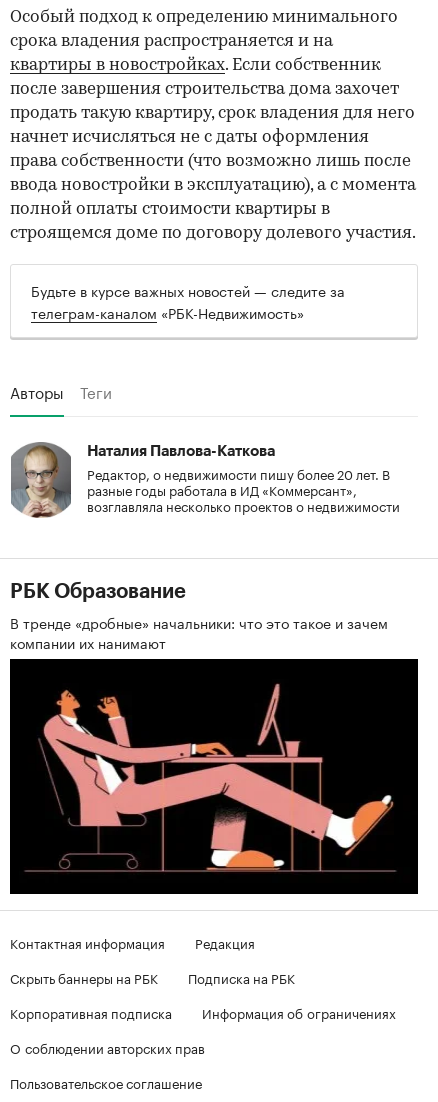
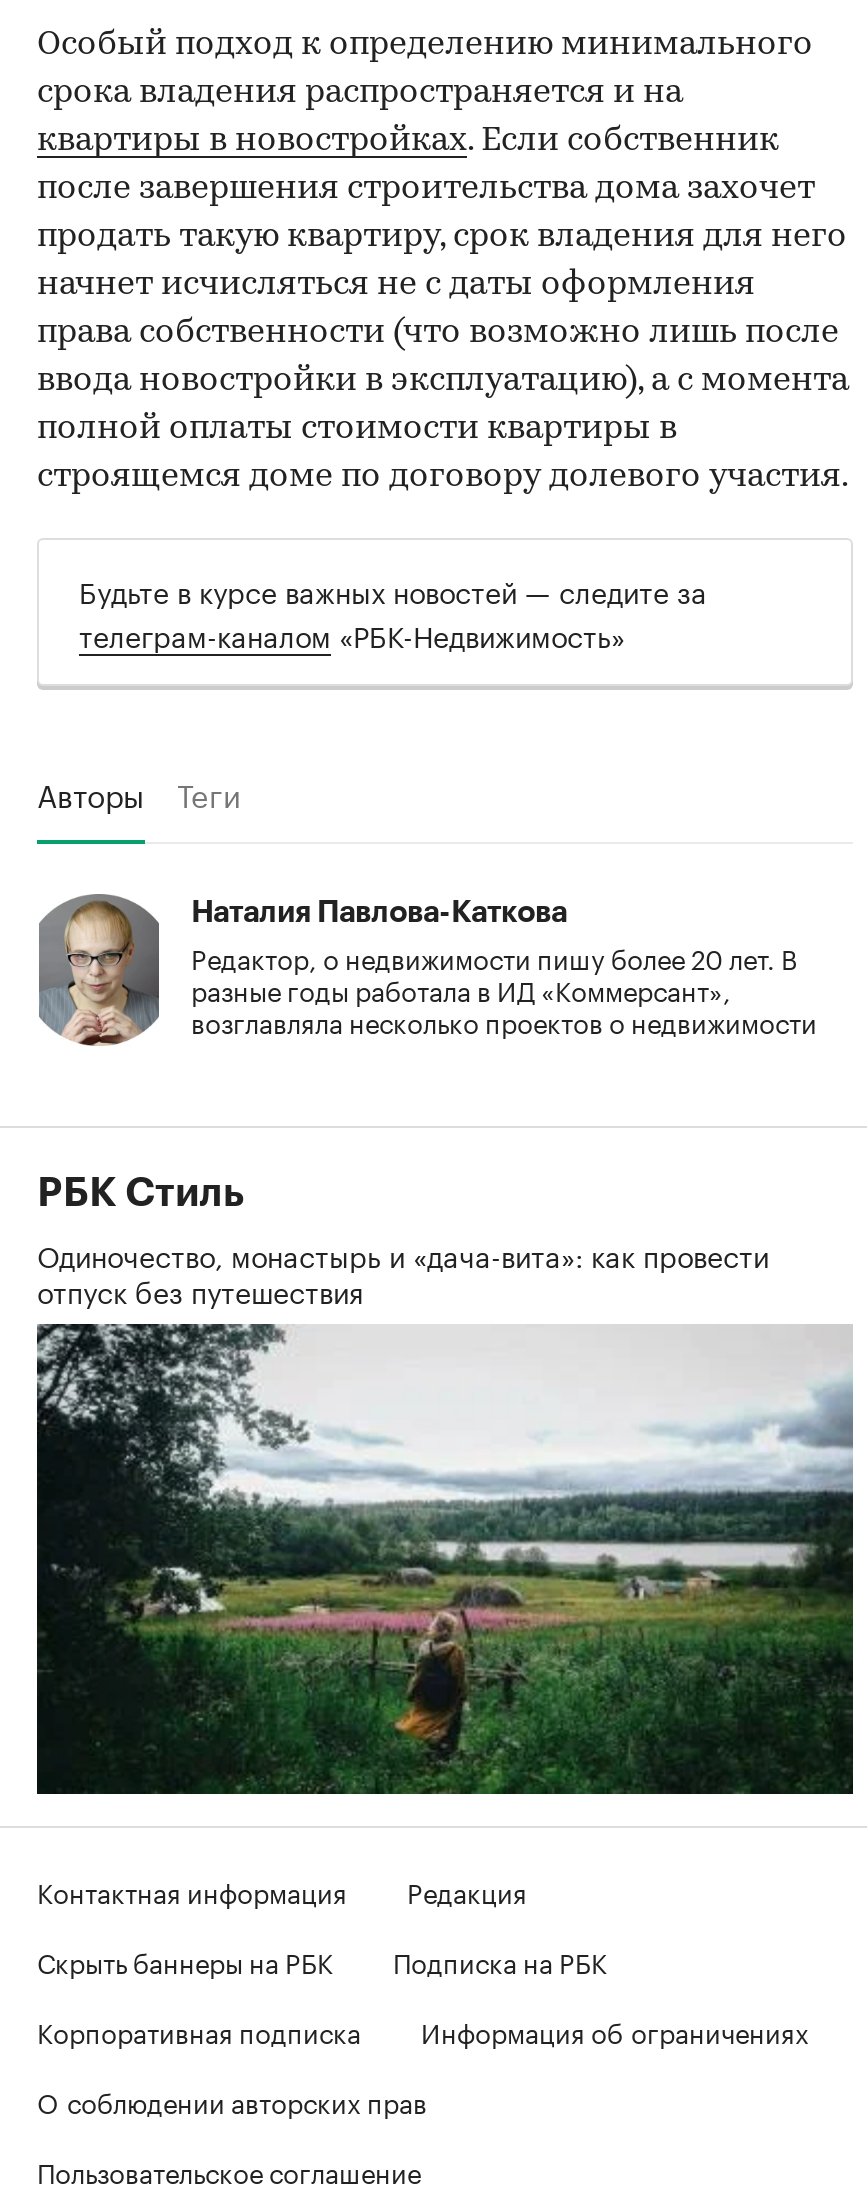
- РБК Образование
- В тренде «дробные» начальники: что это такое и зачем
- компании их нанимают
+ РБК Стиль
+ Одиночество, монастырь и «дача-вита»: как провести
+ отпуск без путешествия

- [image]
+ [image]
